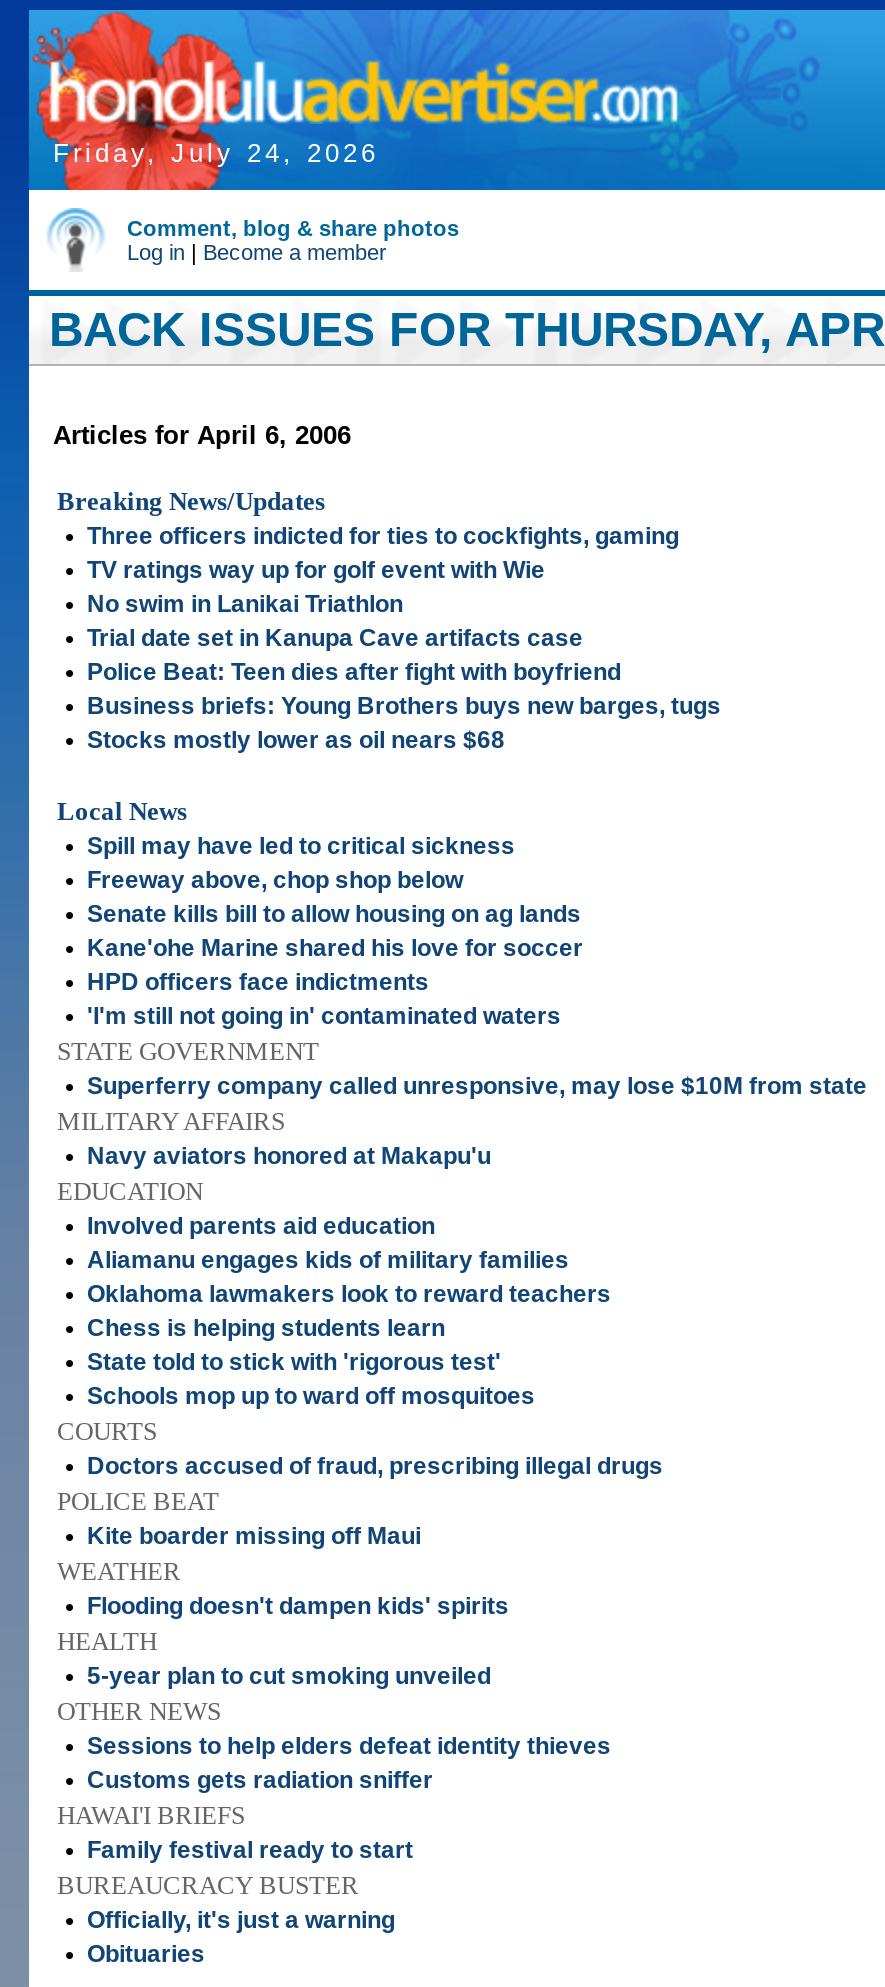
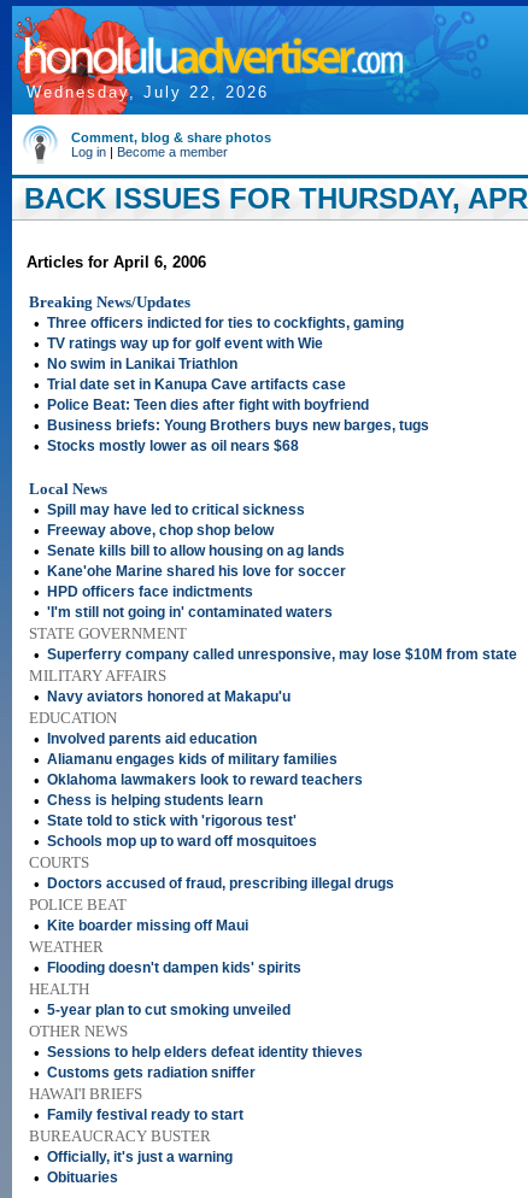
- Friday, July 24, 2026
+ Wednesday, July 22, 2026
